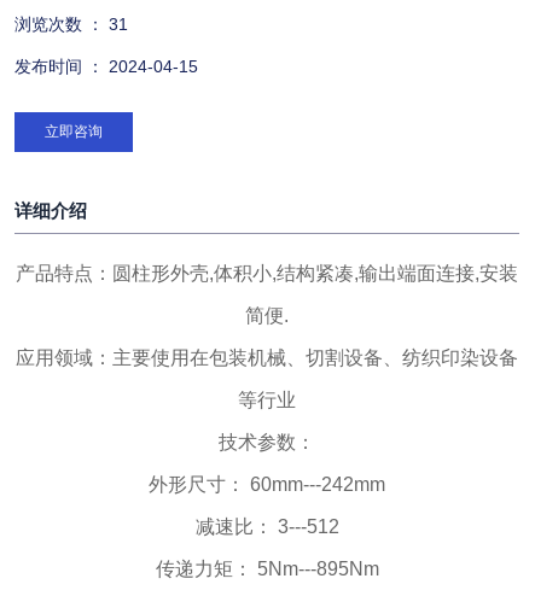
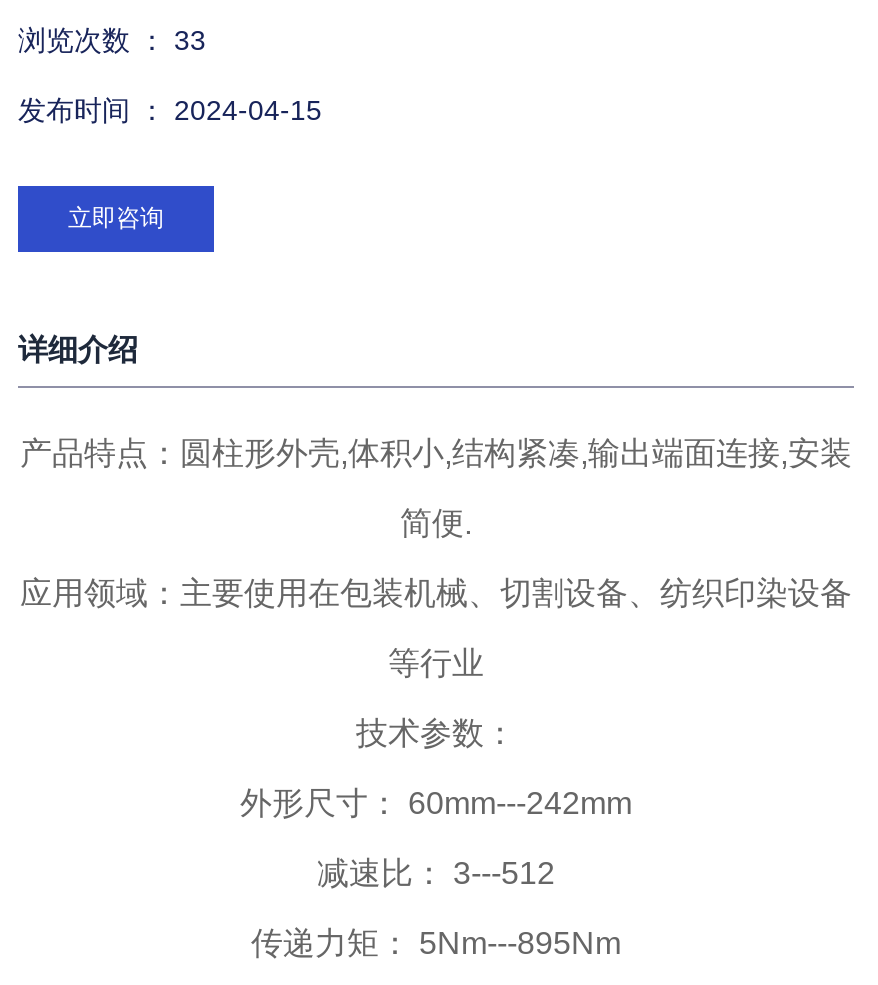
- 浏览次数 ：31
+ 浏览次数 ：33
